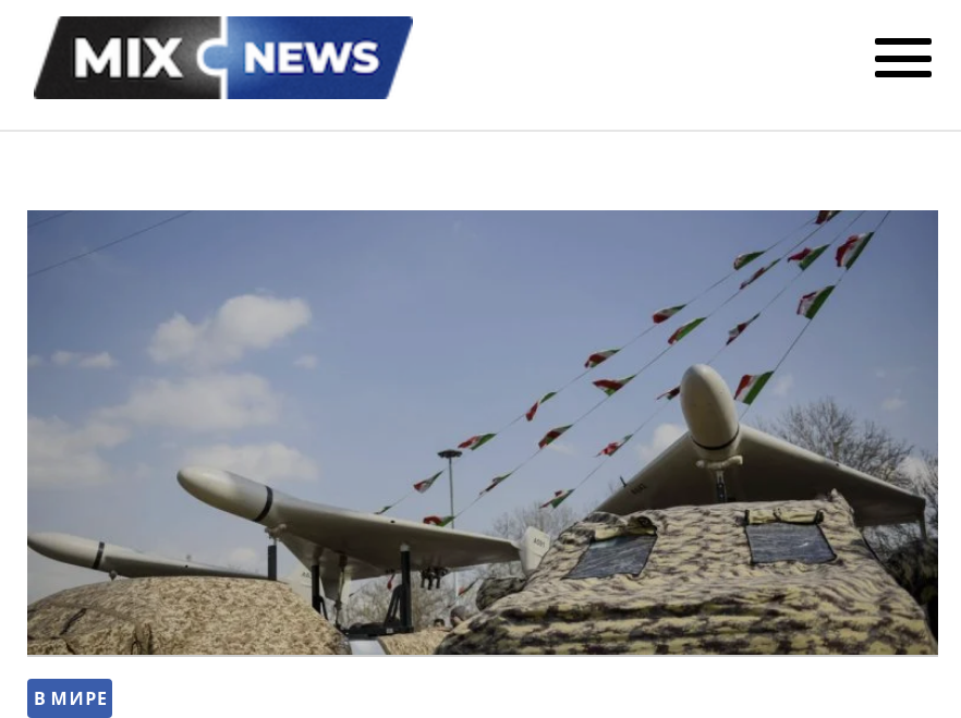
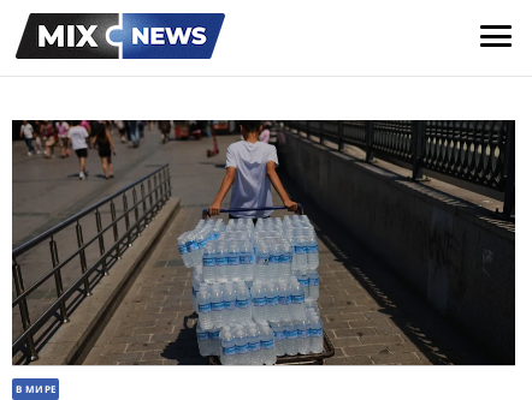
- [image]
+ [image]
